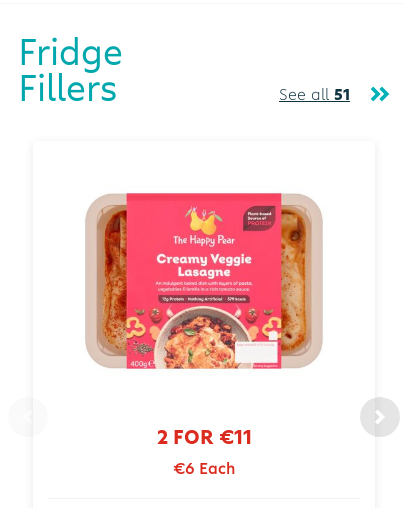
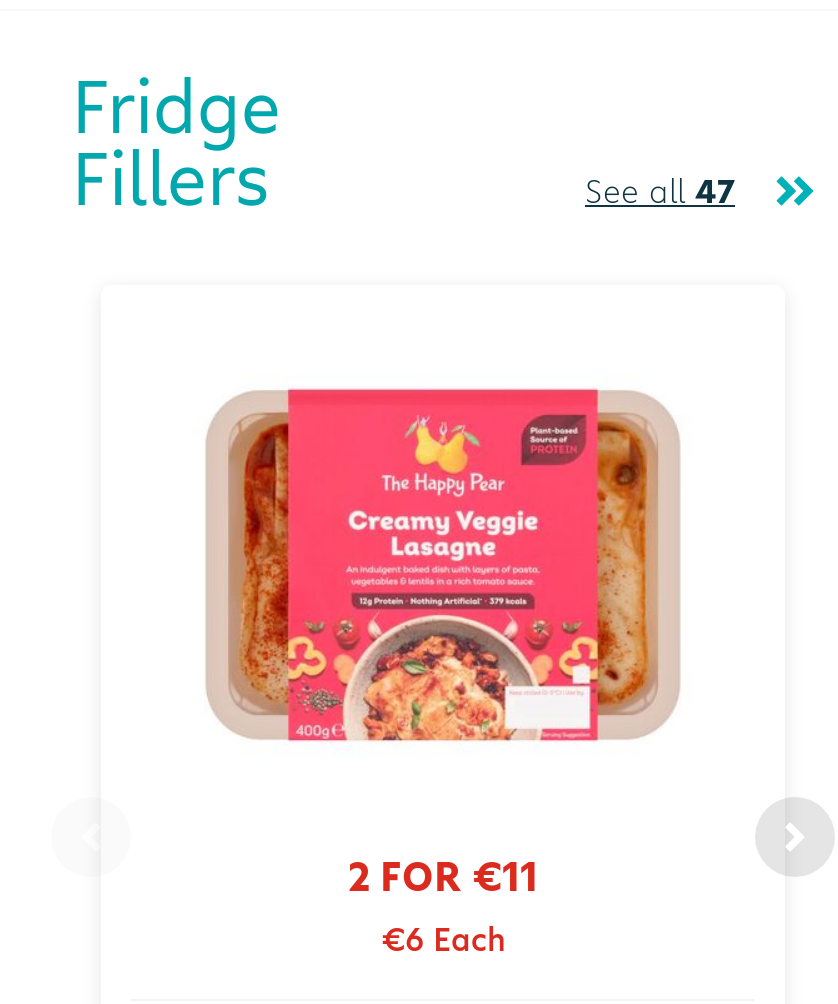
- See all 51
+ See all 47
